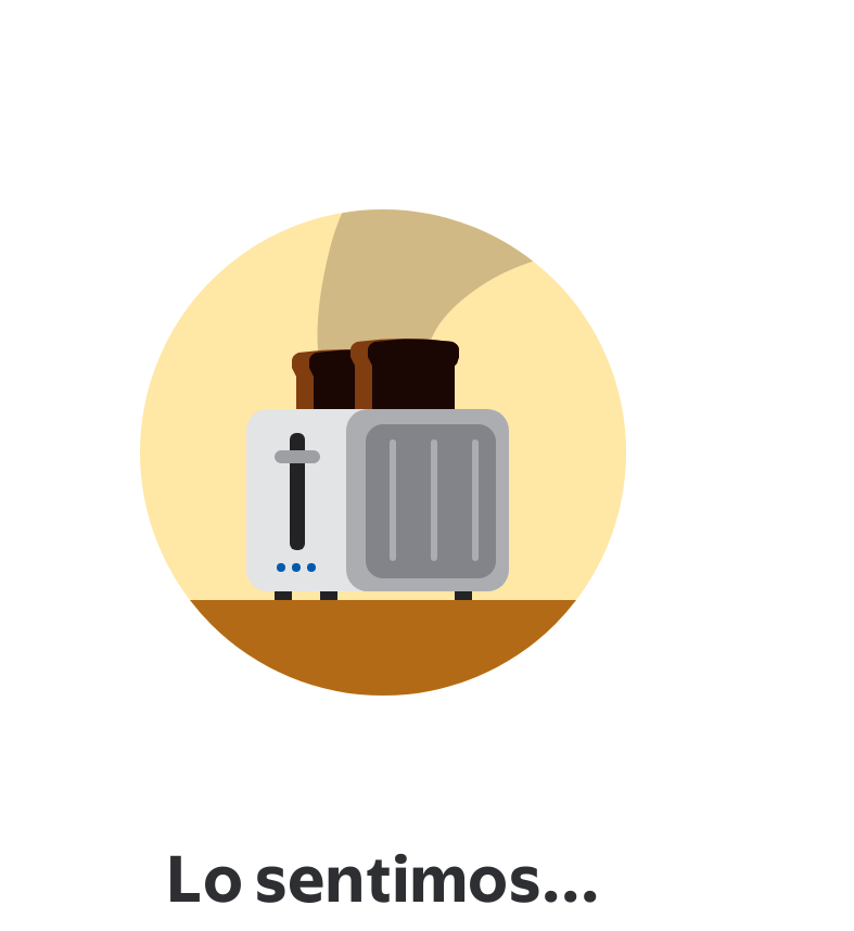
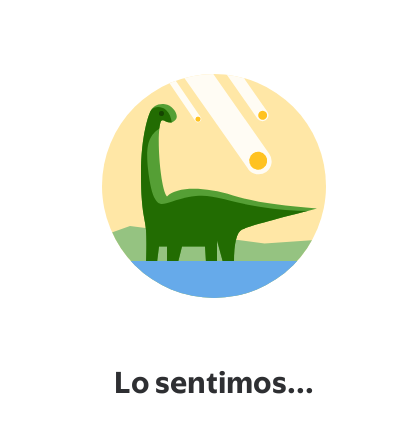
- [image]
+ [image]
